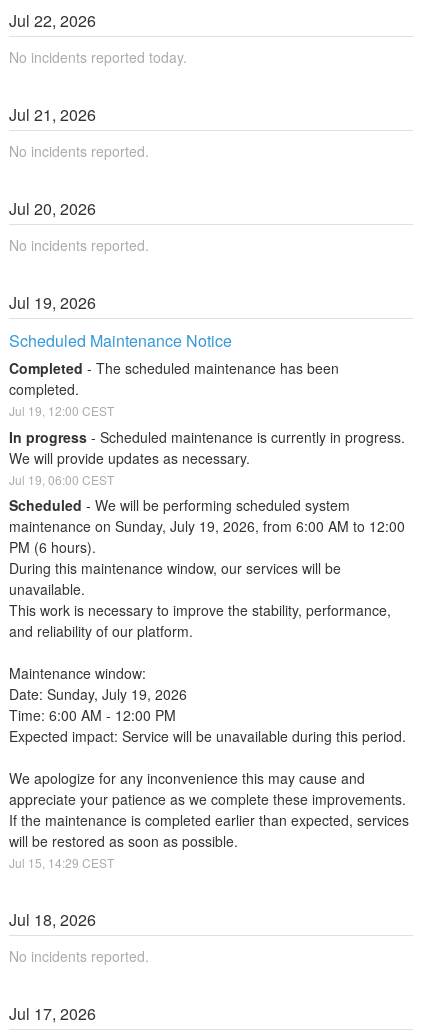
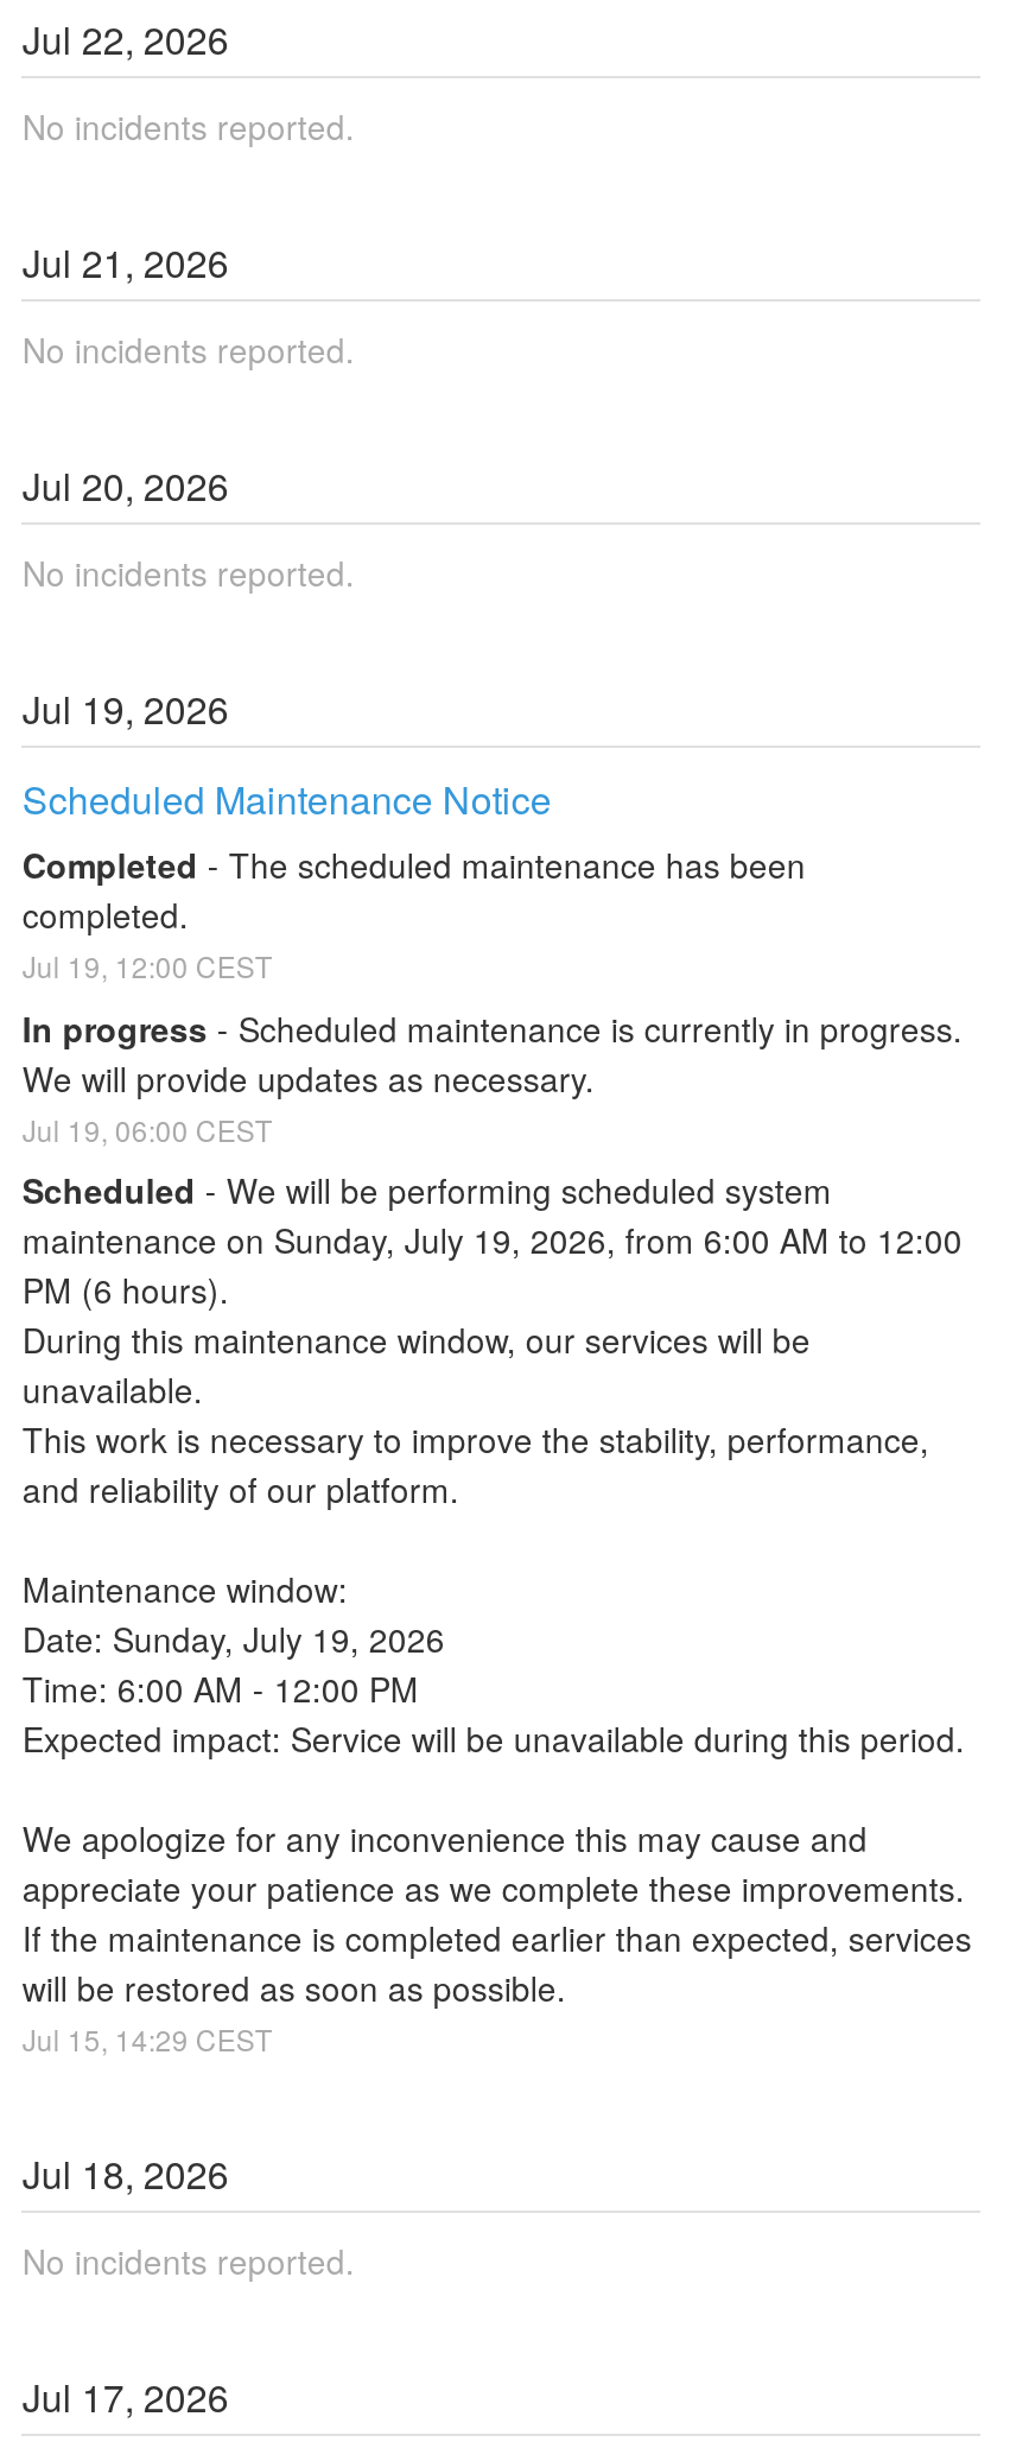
- No incidents reported today.
+ No incidents reported.
